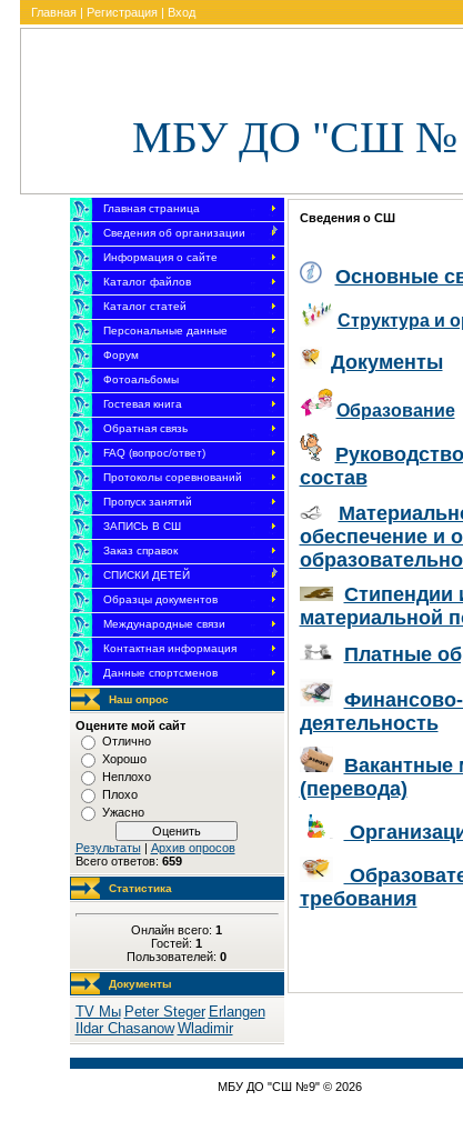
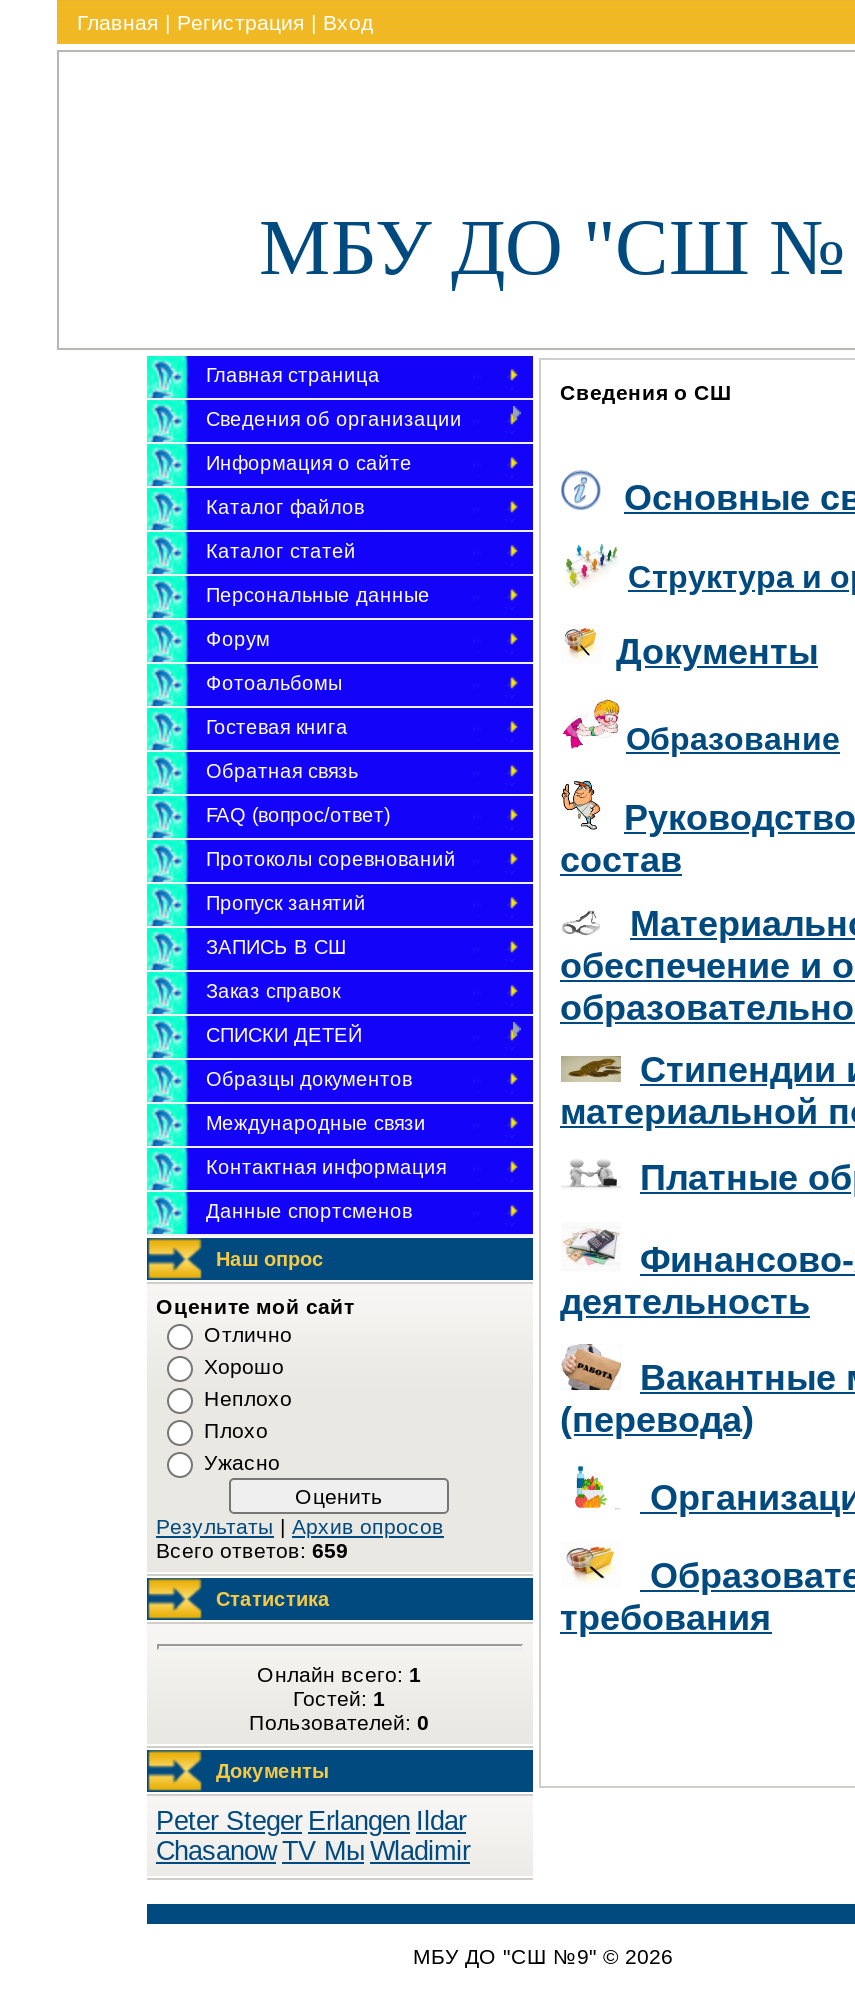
- TV Мы Peter Steger Erlangen
- Ildar Chasanow Wladimir
+ Peter Steger Erlangen Ildar
+ Chasanow TV Мы Wladimir
